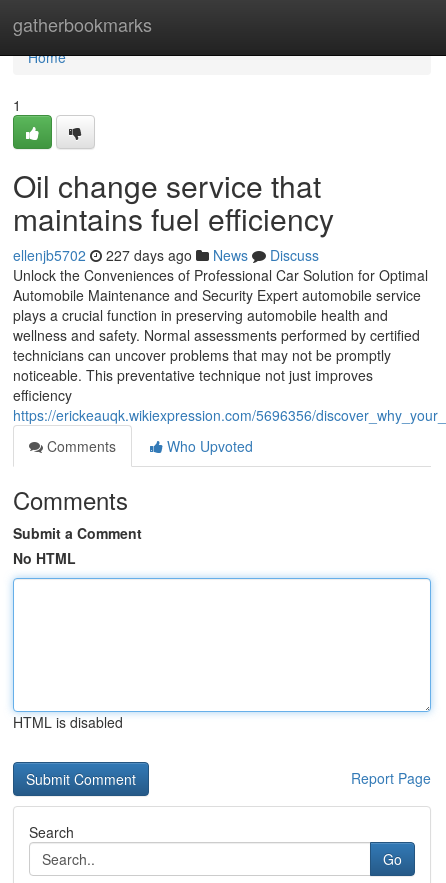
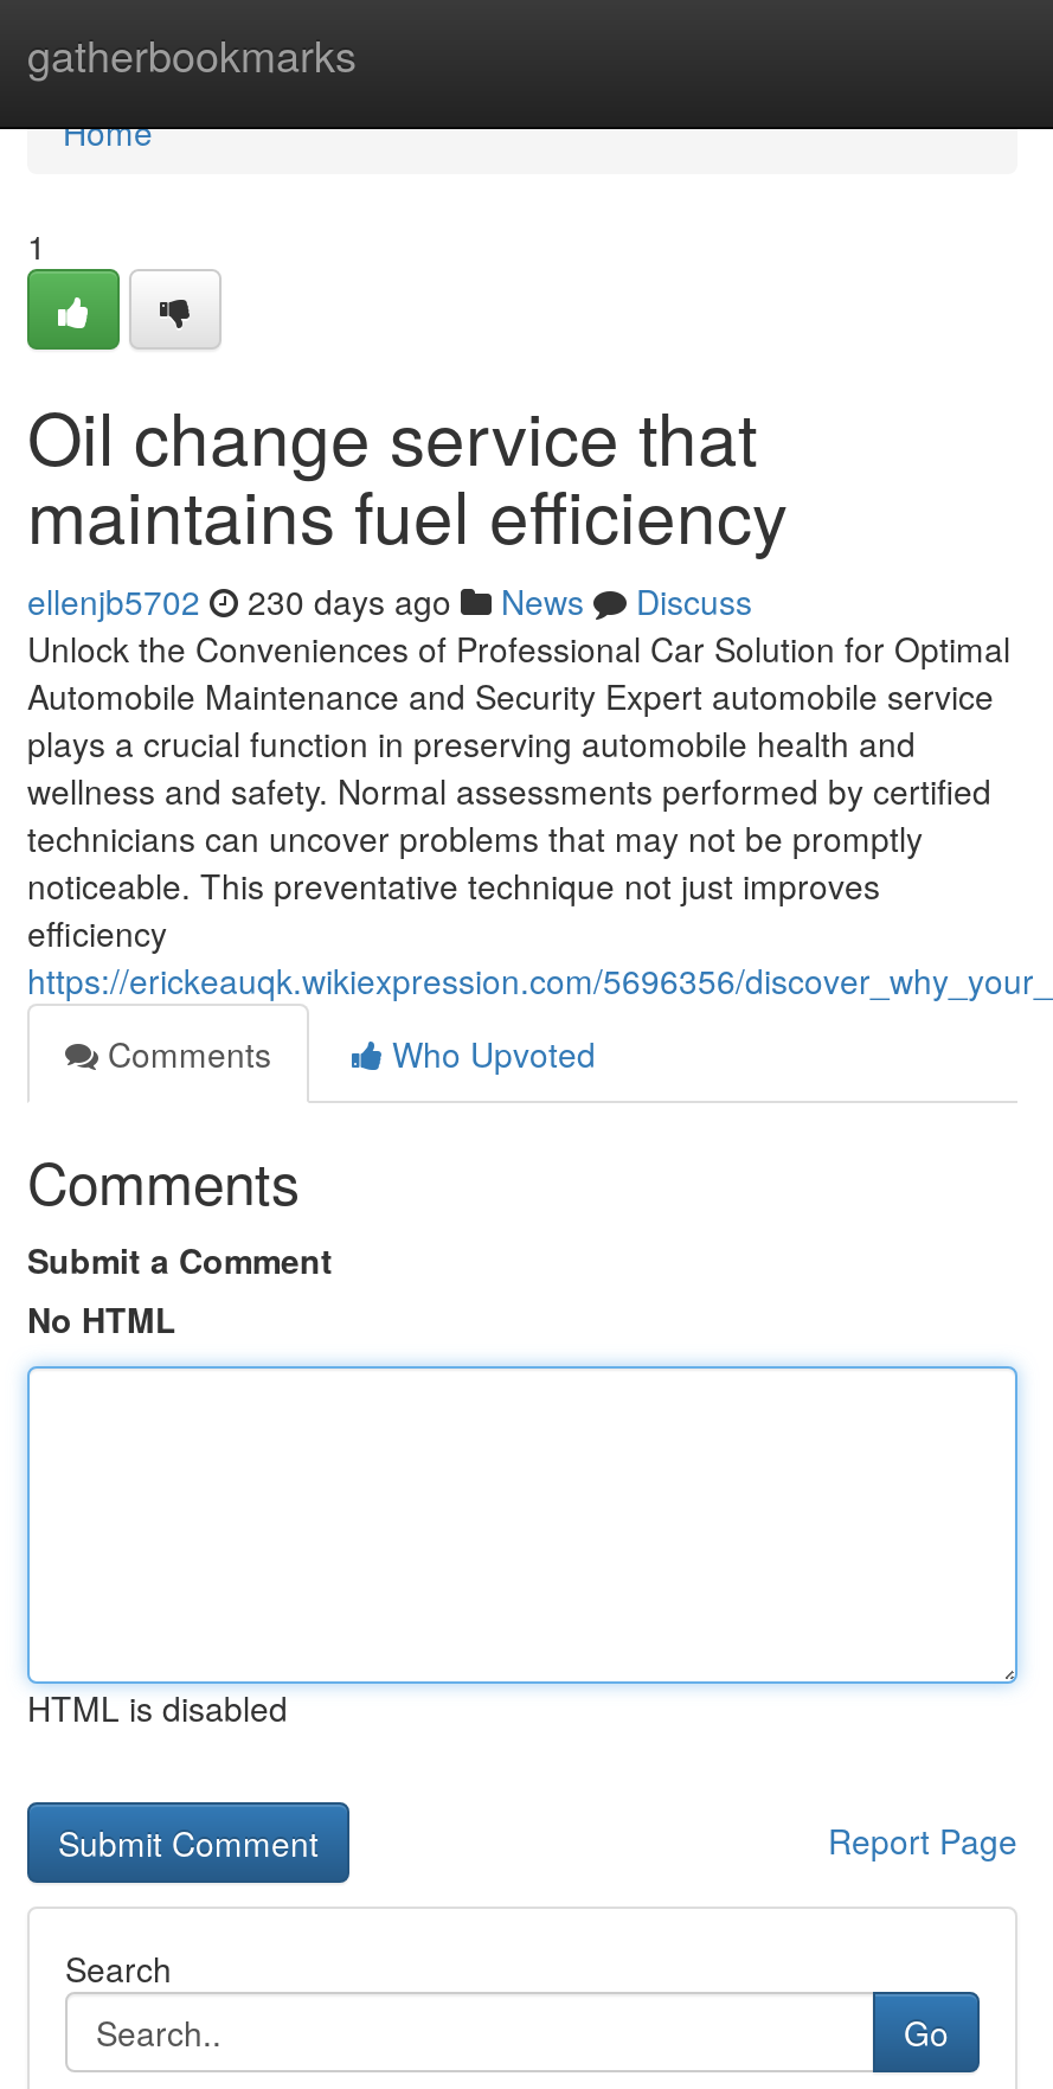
- ellenjb5702 227 days ago News Discuss
+ ellenjb5702 230 days ago News Discuss
